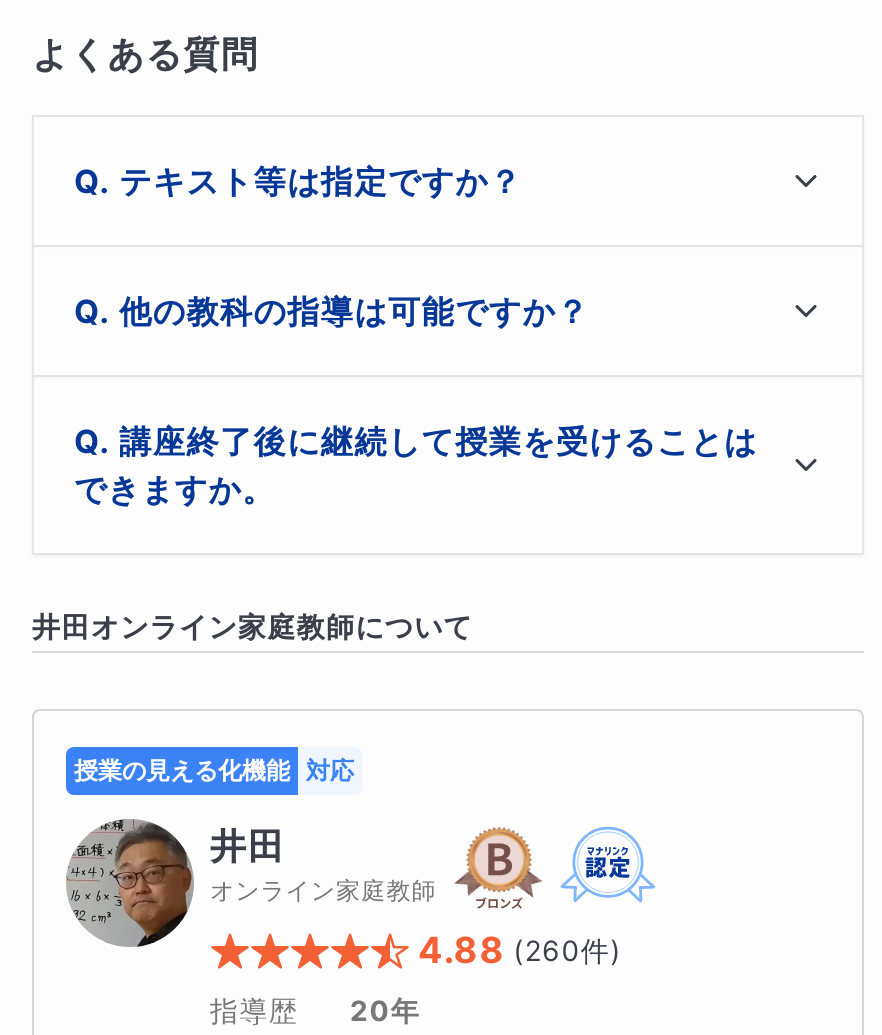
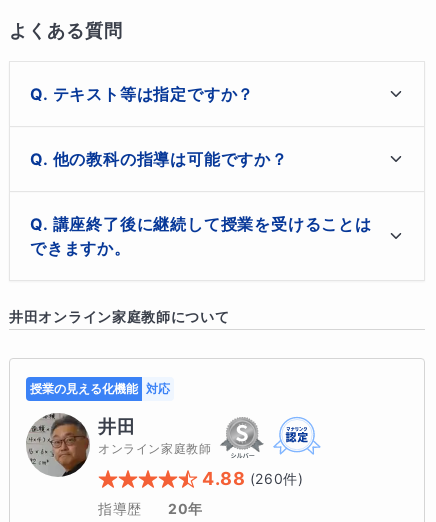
- [image]
+ [image]
